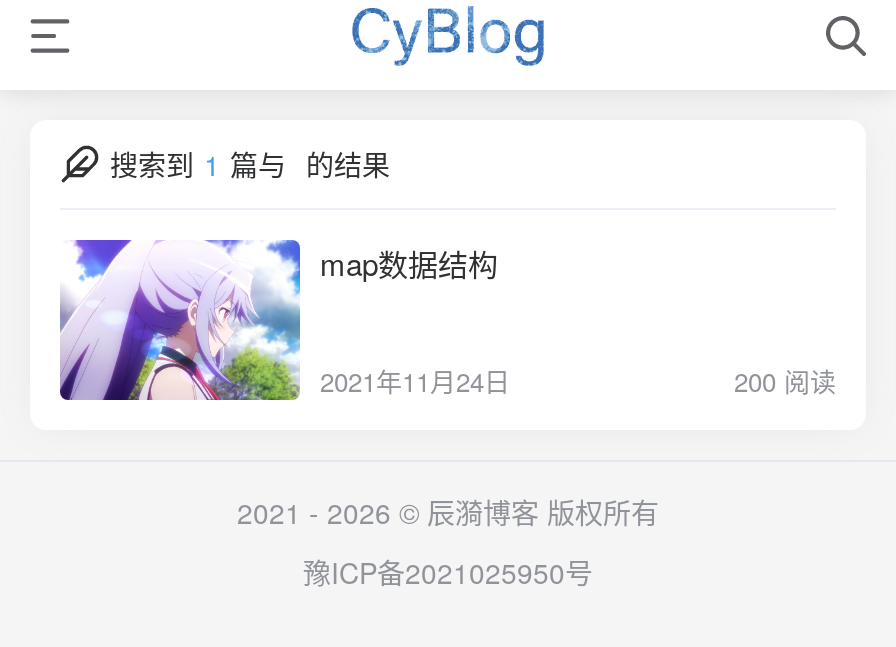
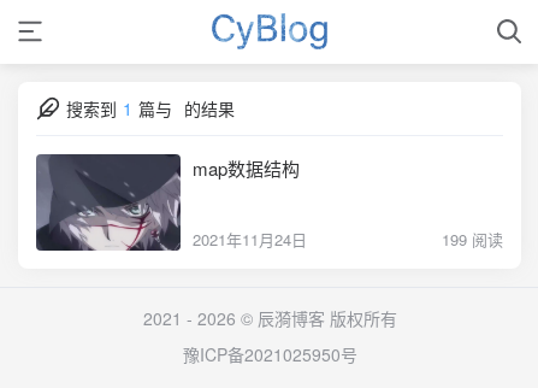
- [image]
+ [image]

- 200 阅读
+ 199 阅读
